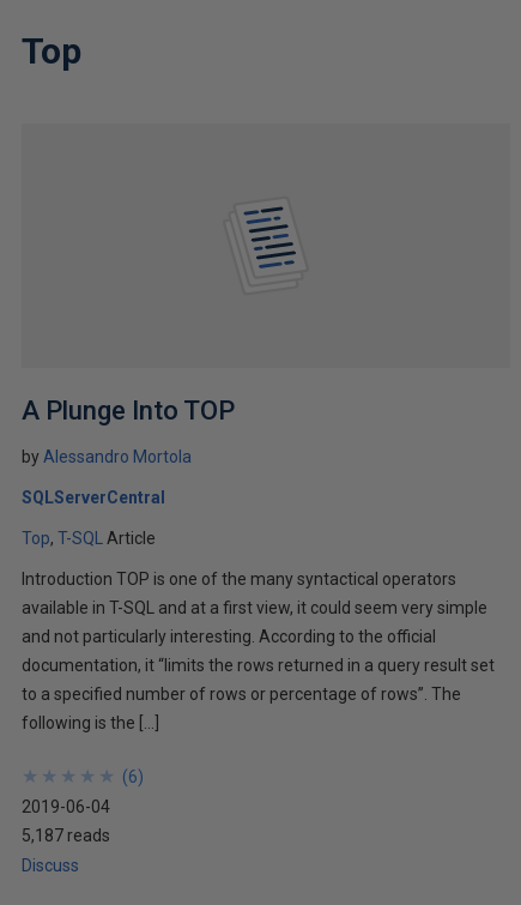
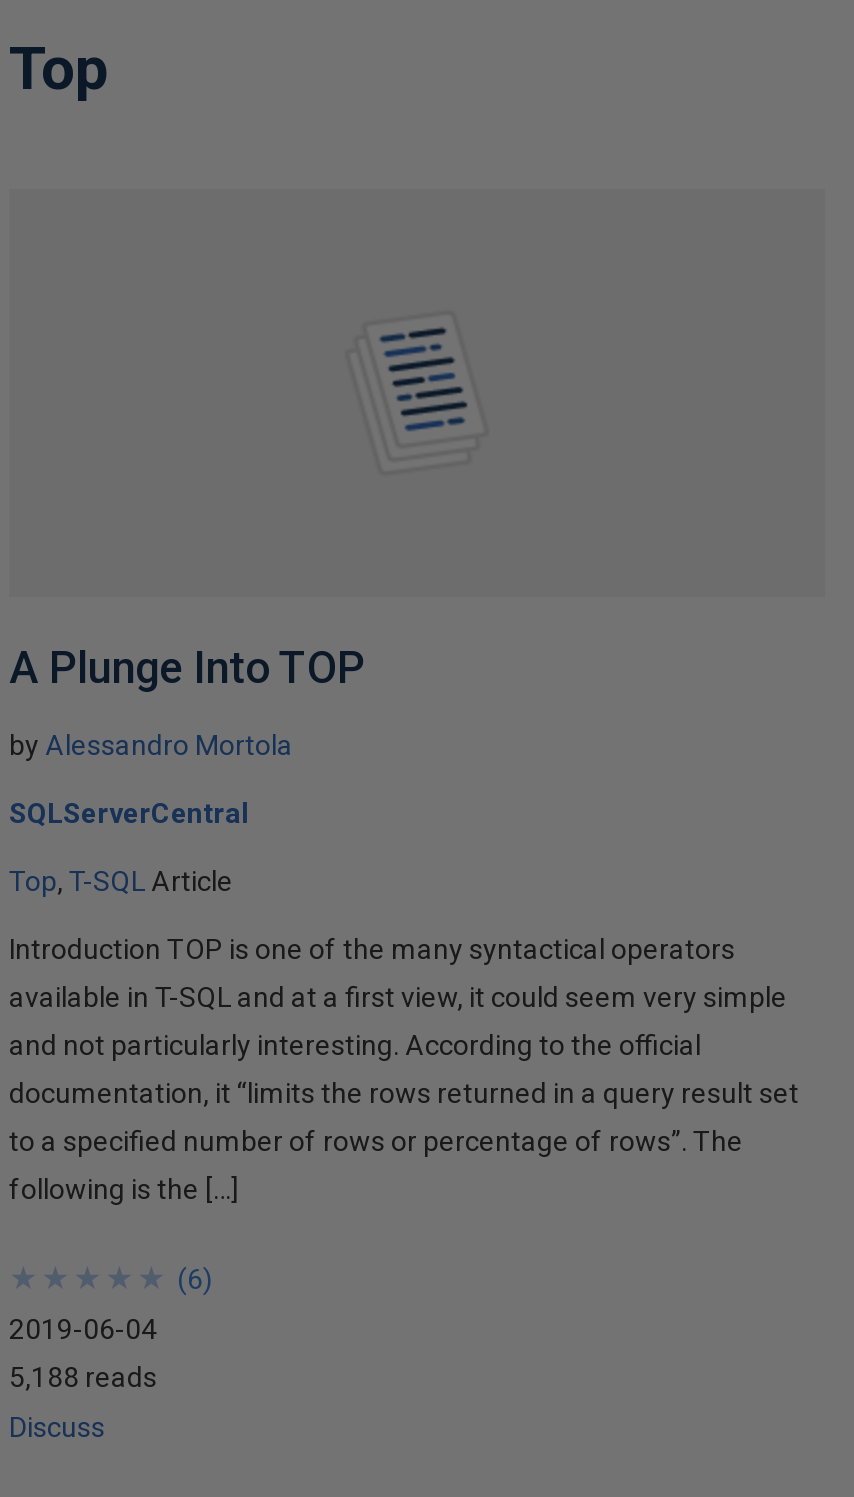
- 5,187 reads
+ 5,188 reads
